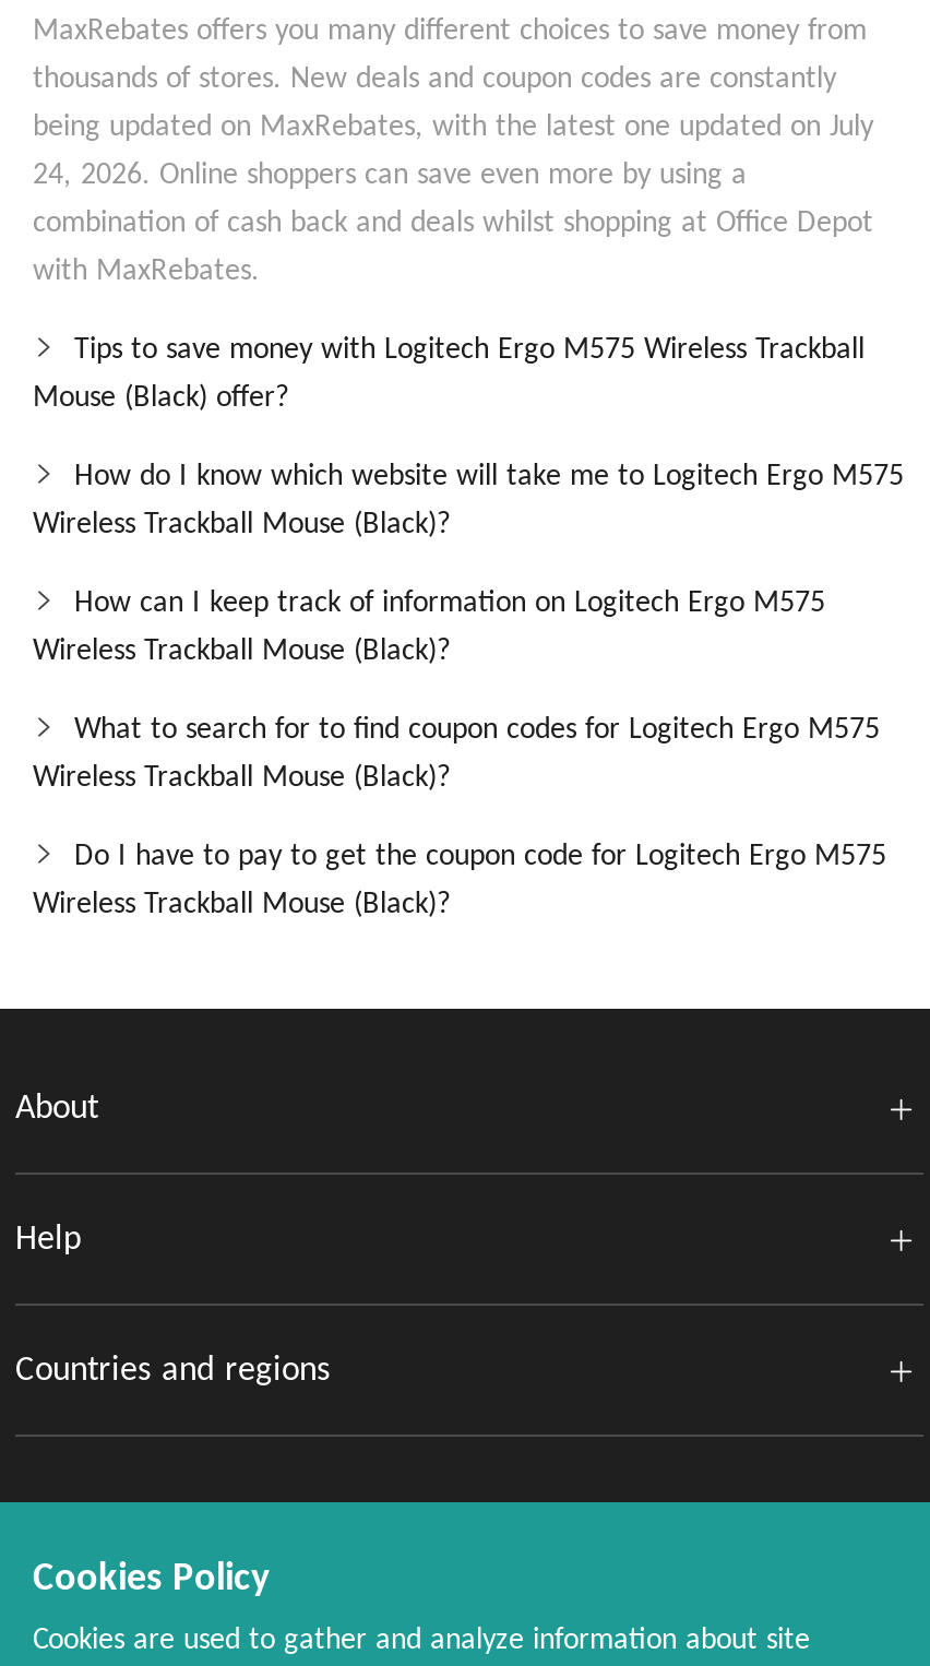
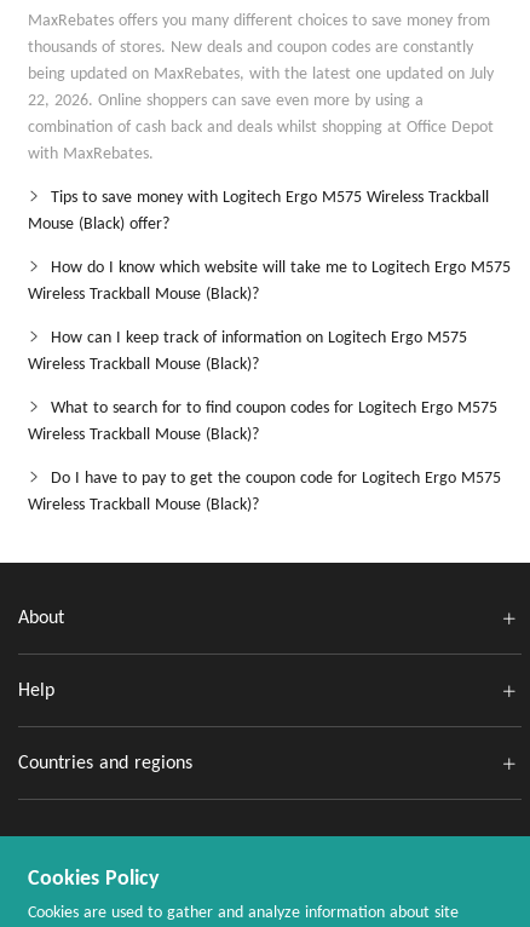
- 24, 2026. Online shoppers can save even more by using a
+ 22, 2026. Online shoppers can save even more by using a
